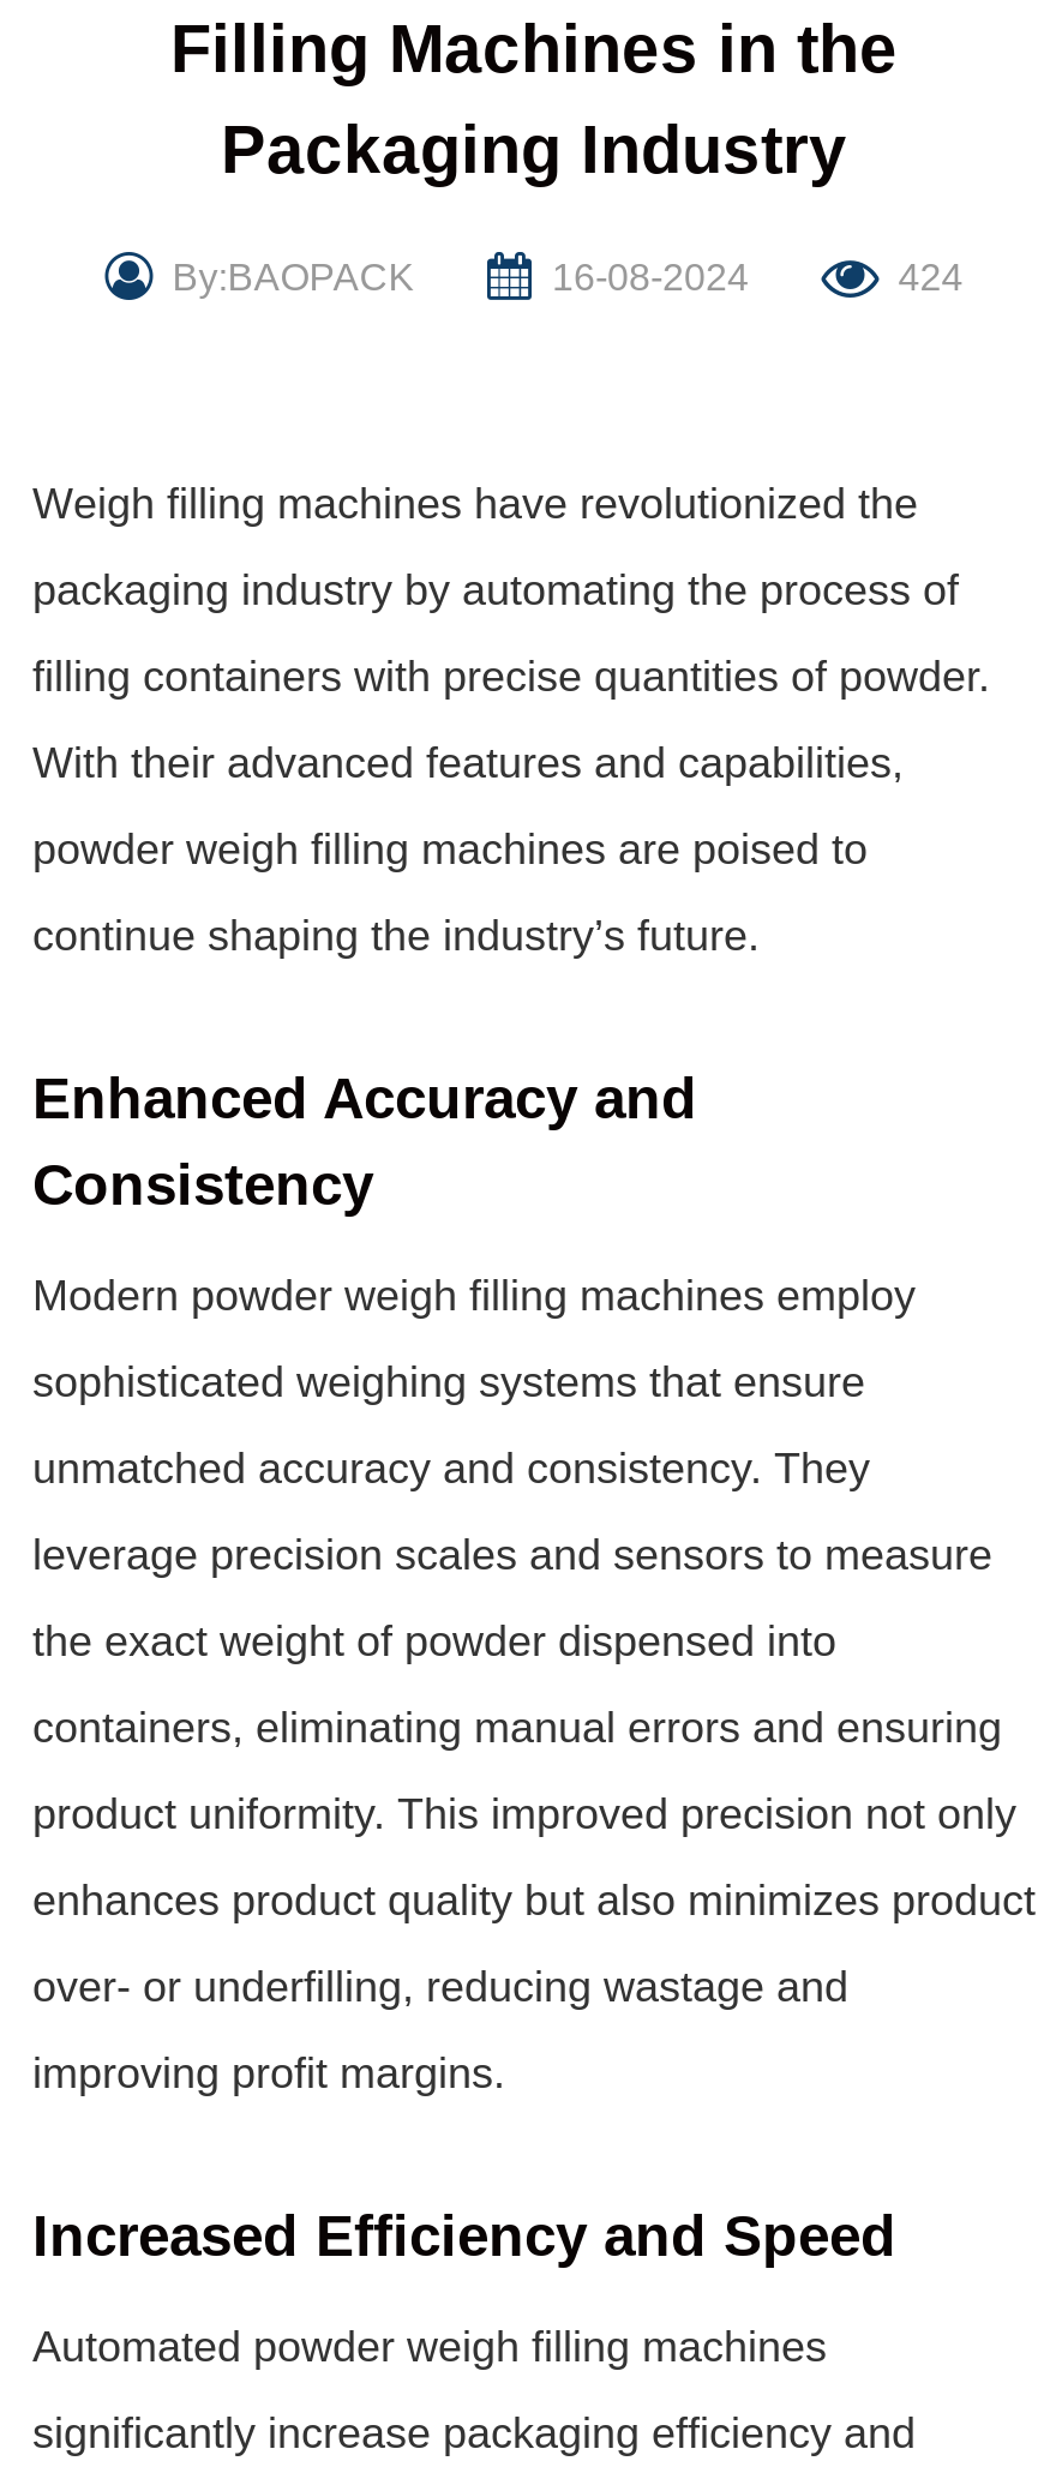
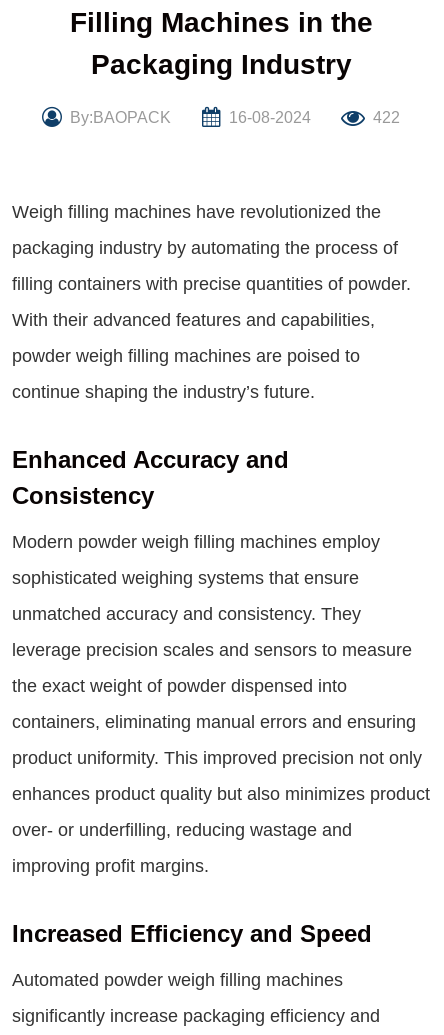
- 424
+ 422
